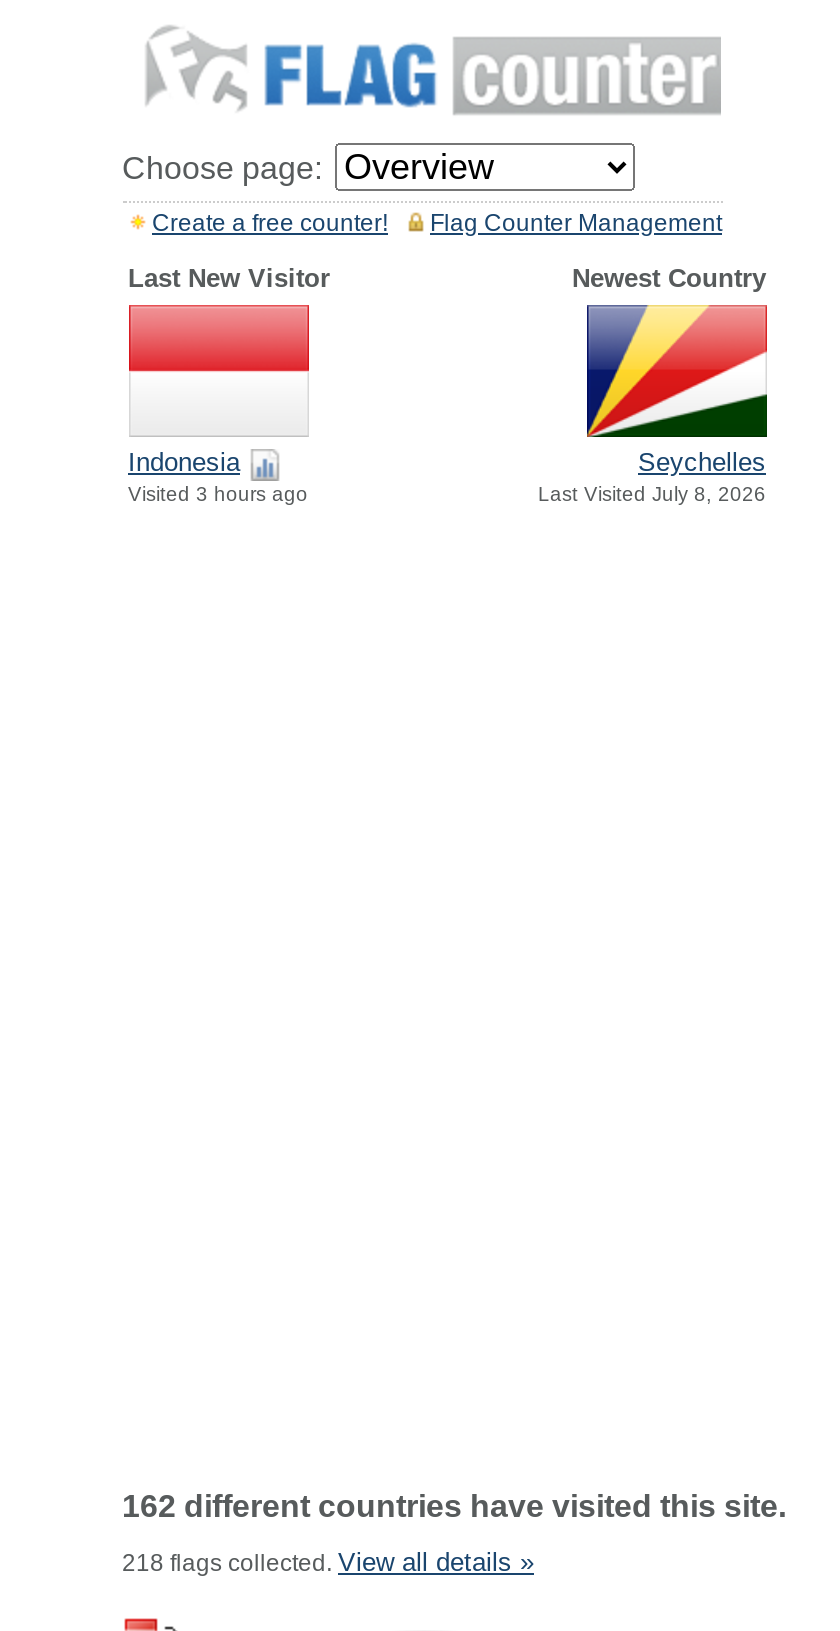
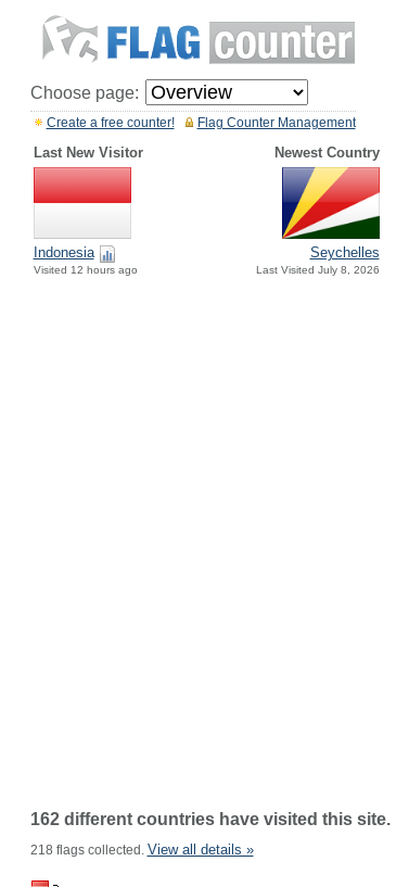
- Visited 3 hours ago
+ Visited 12 hours ago
